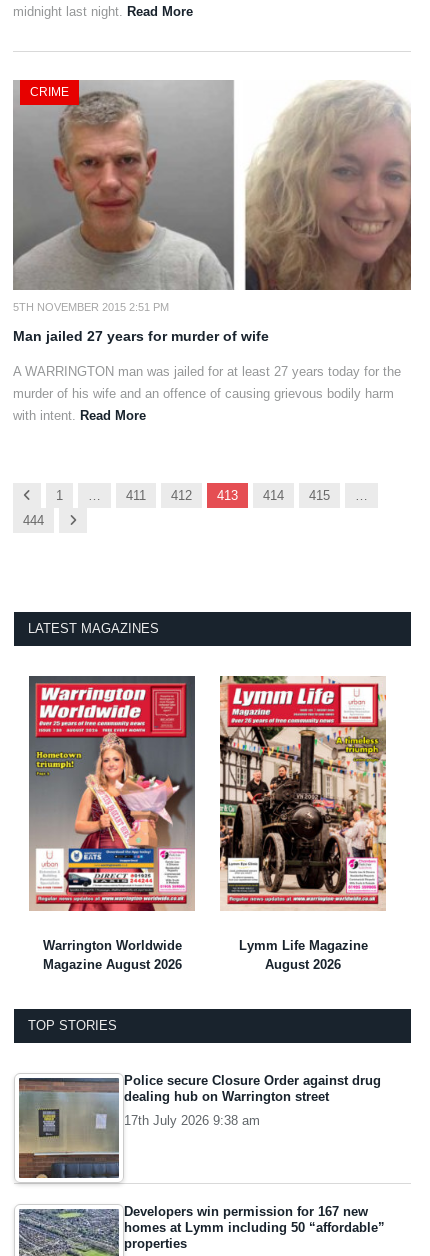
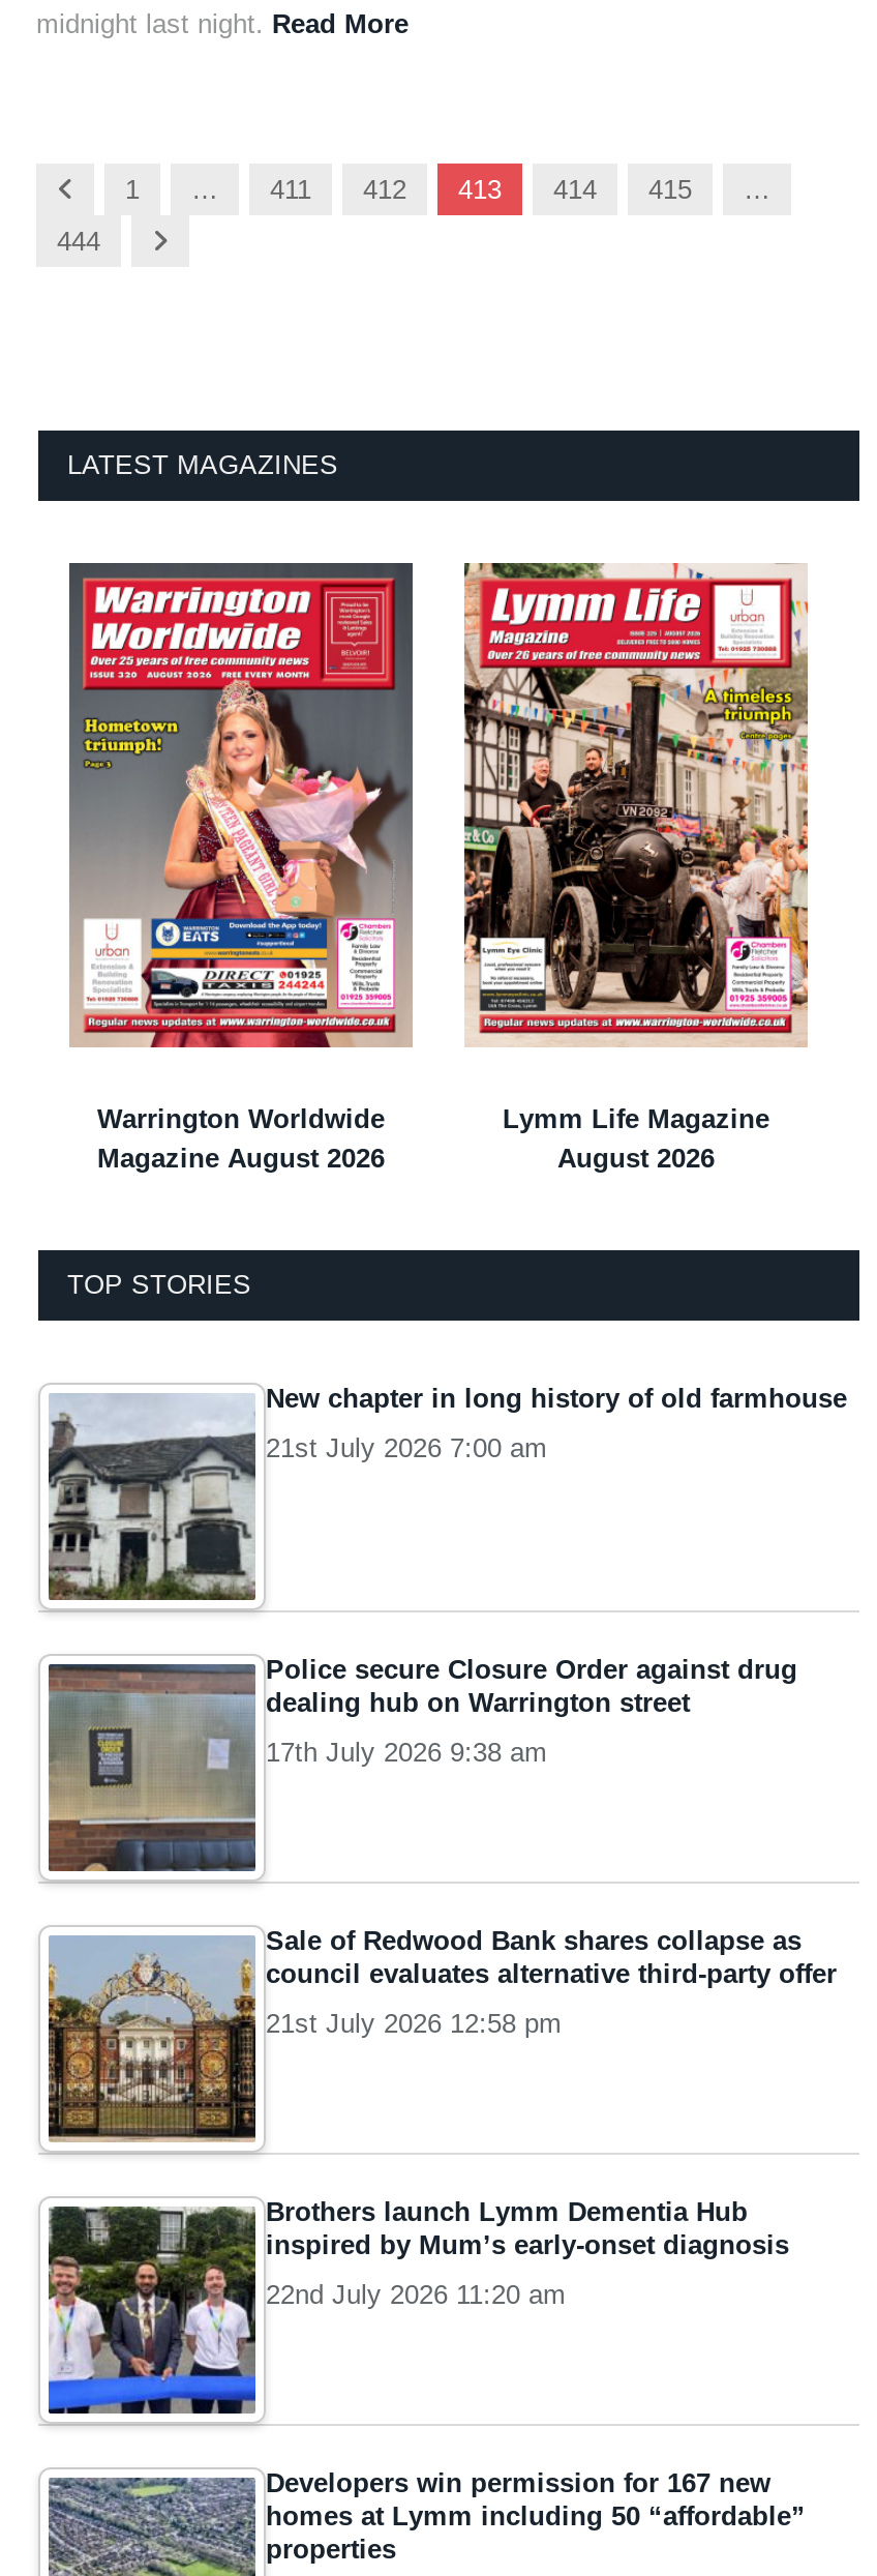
- [image]
- CRIME

- [image]
- 5TH NOVEMBER 2015 2:51 PM
- Man jailed 27 years for murder of wife
- A WARRINGTON man was jailed for at least 27 years today for the
- murder of his wife and an offence of causing grievous bodily harm
- with intent. Read More

moved up: [image] | 411 | 412 | ... | August 2026 | TOP STORIES

+ [image]
+ New chapter in long history of old farmhouse
+ 21st July 2026 7:00 am

moved up: [image] | Police secure Closure Order against drug | dealing hub on Warrington street | 17th July 2026 9:38 am

+ [image]
+ Sale of Redwood Bank shares collapse as
+ council evaluates alternative third-party offer
+ 21st July 2026 12:58 pm

+ [image]
+ Brothers launch Lymm Dementia Hub
+ inspired by Mum’s early-onset diagnosis
+ 22nd July 2026 11:20 am
